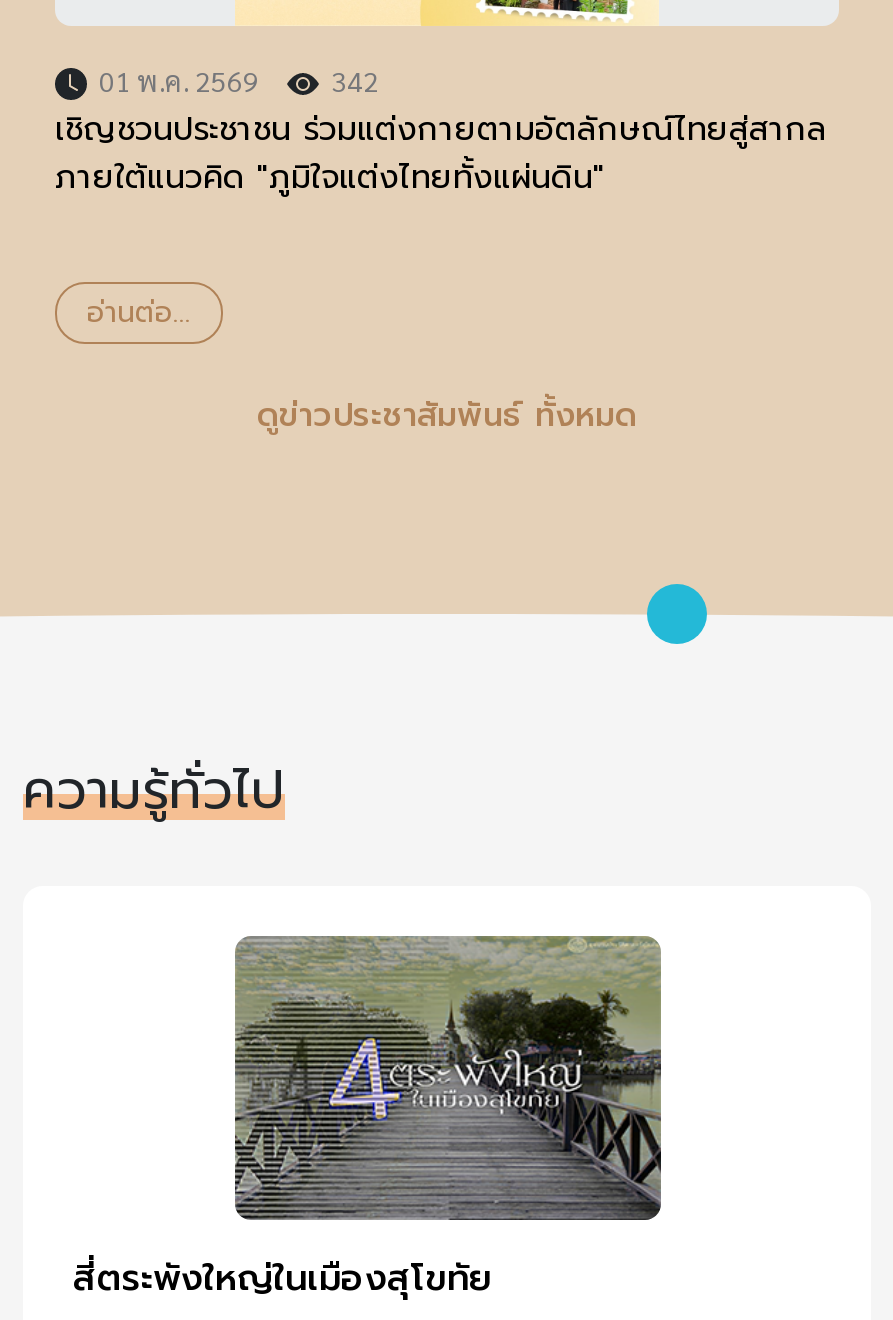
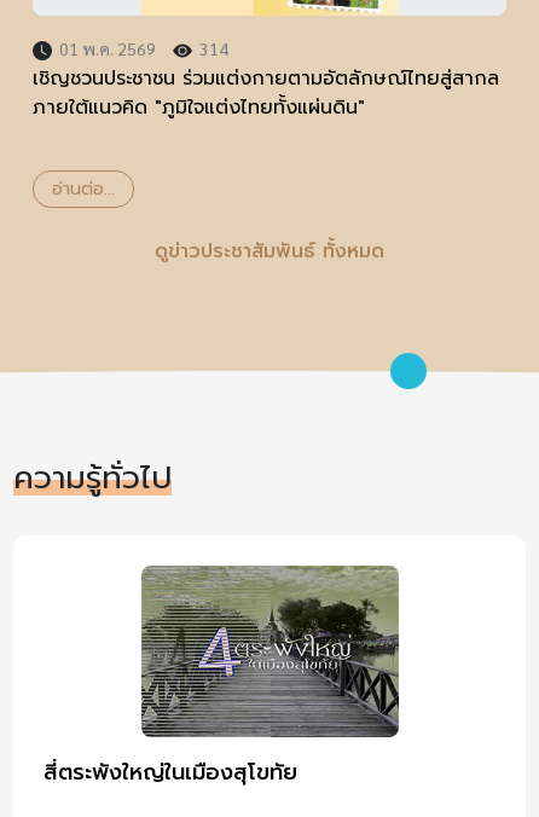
- 01 พ.ค. 2569 342
+ 01 พ.ค. 2569 314
